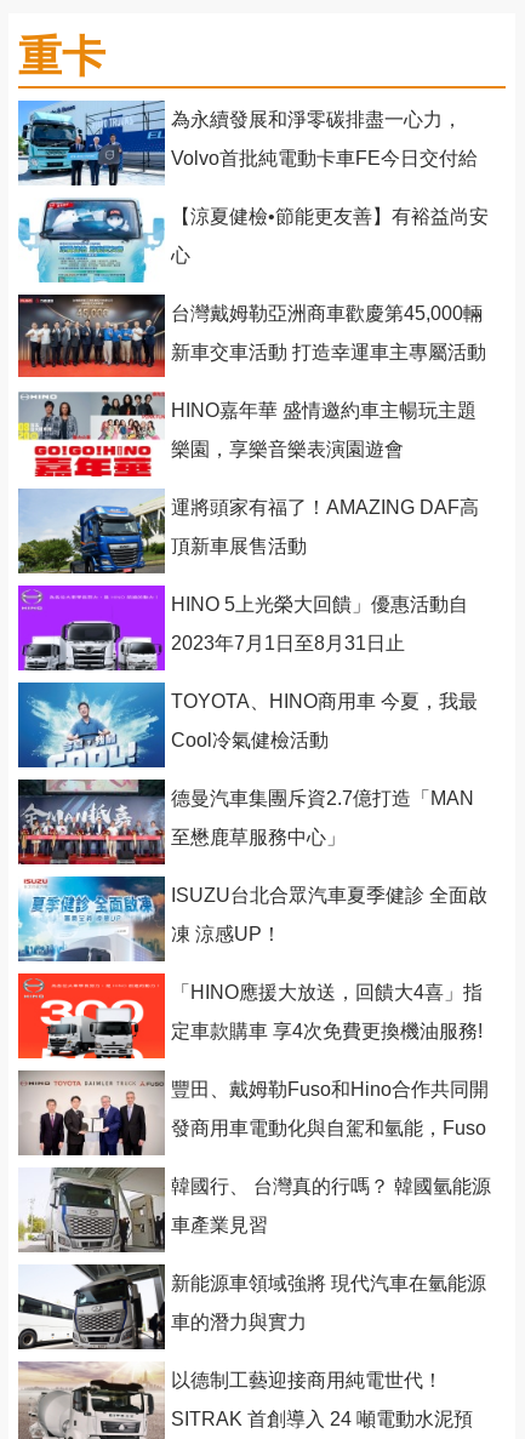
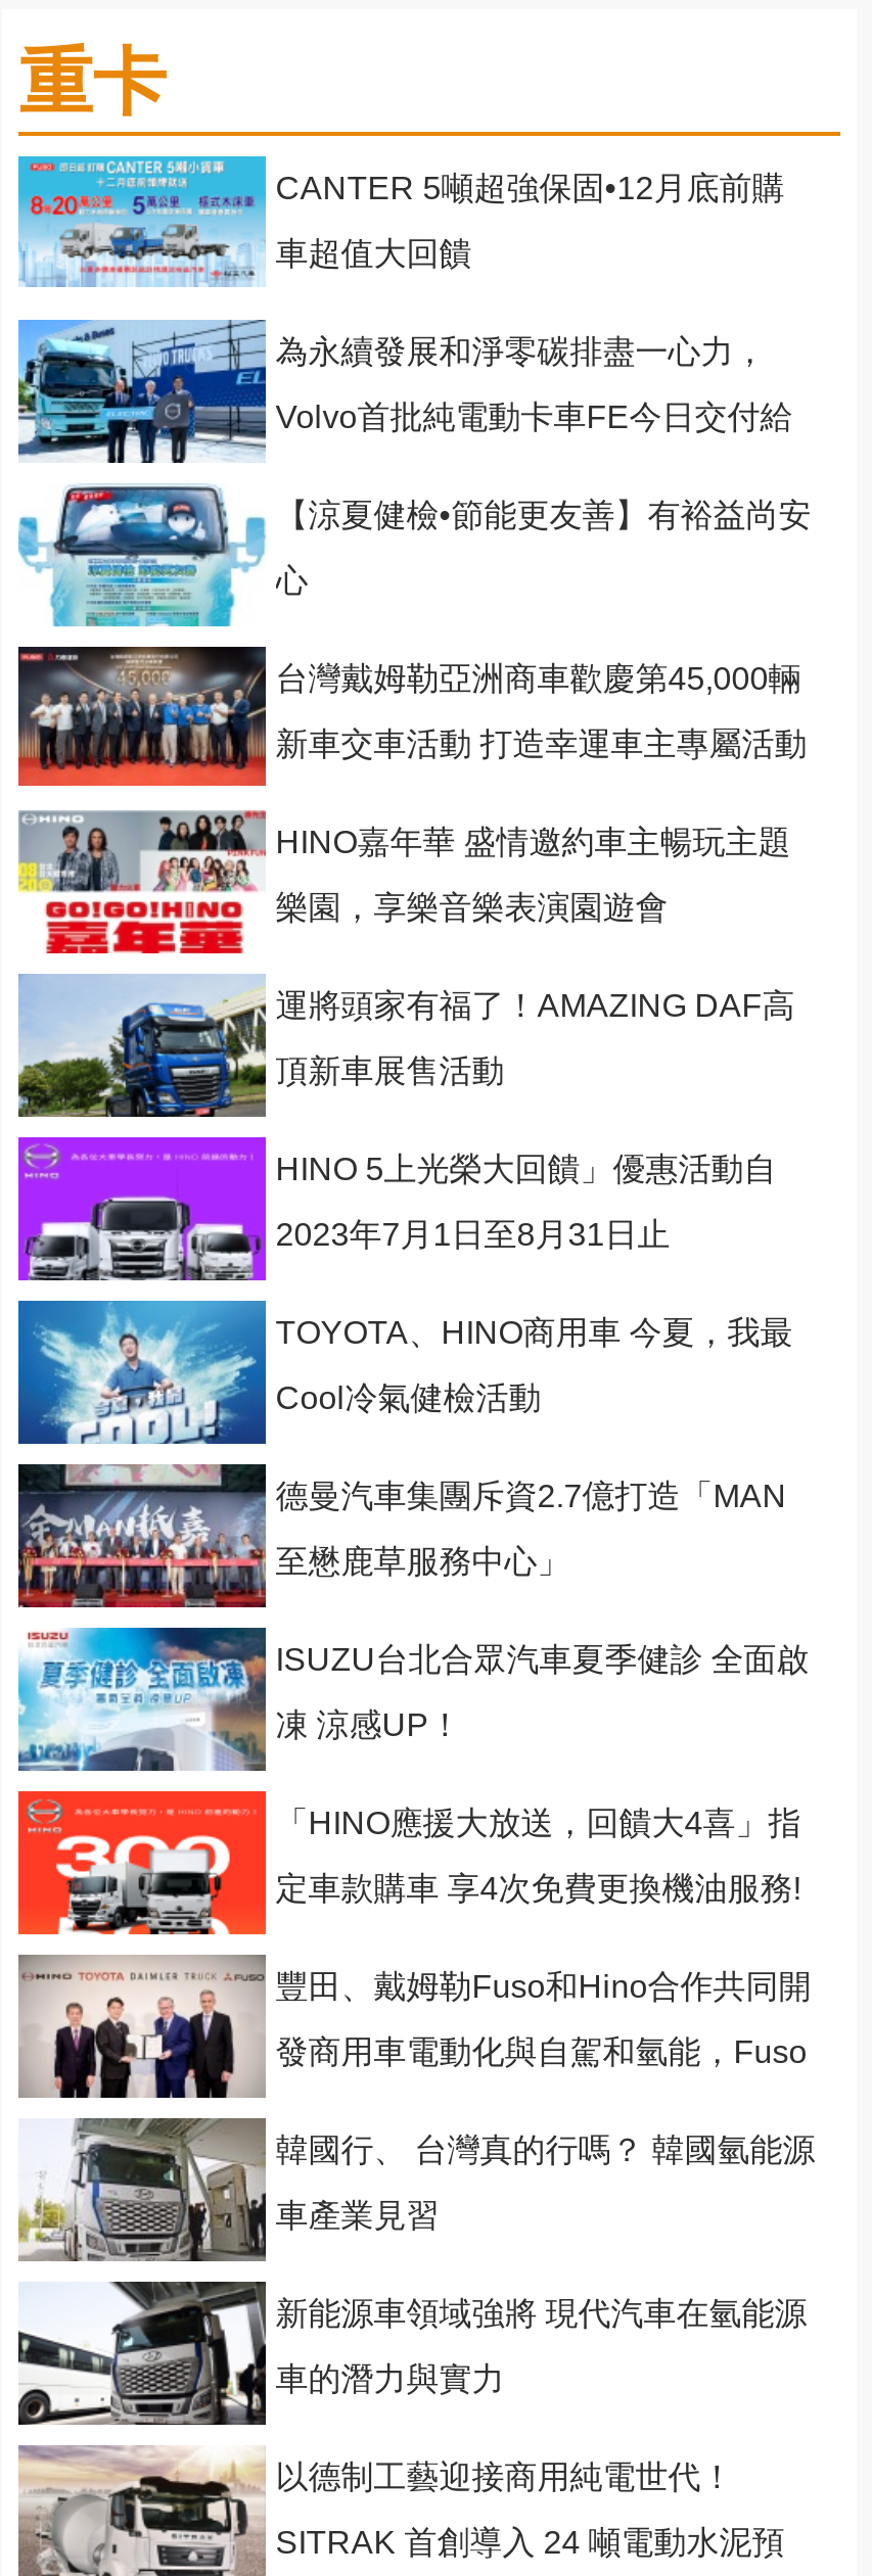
+ [image]
+ CANTER 5噸超強保固•12月底前購
+ 車超值大回饋
